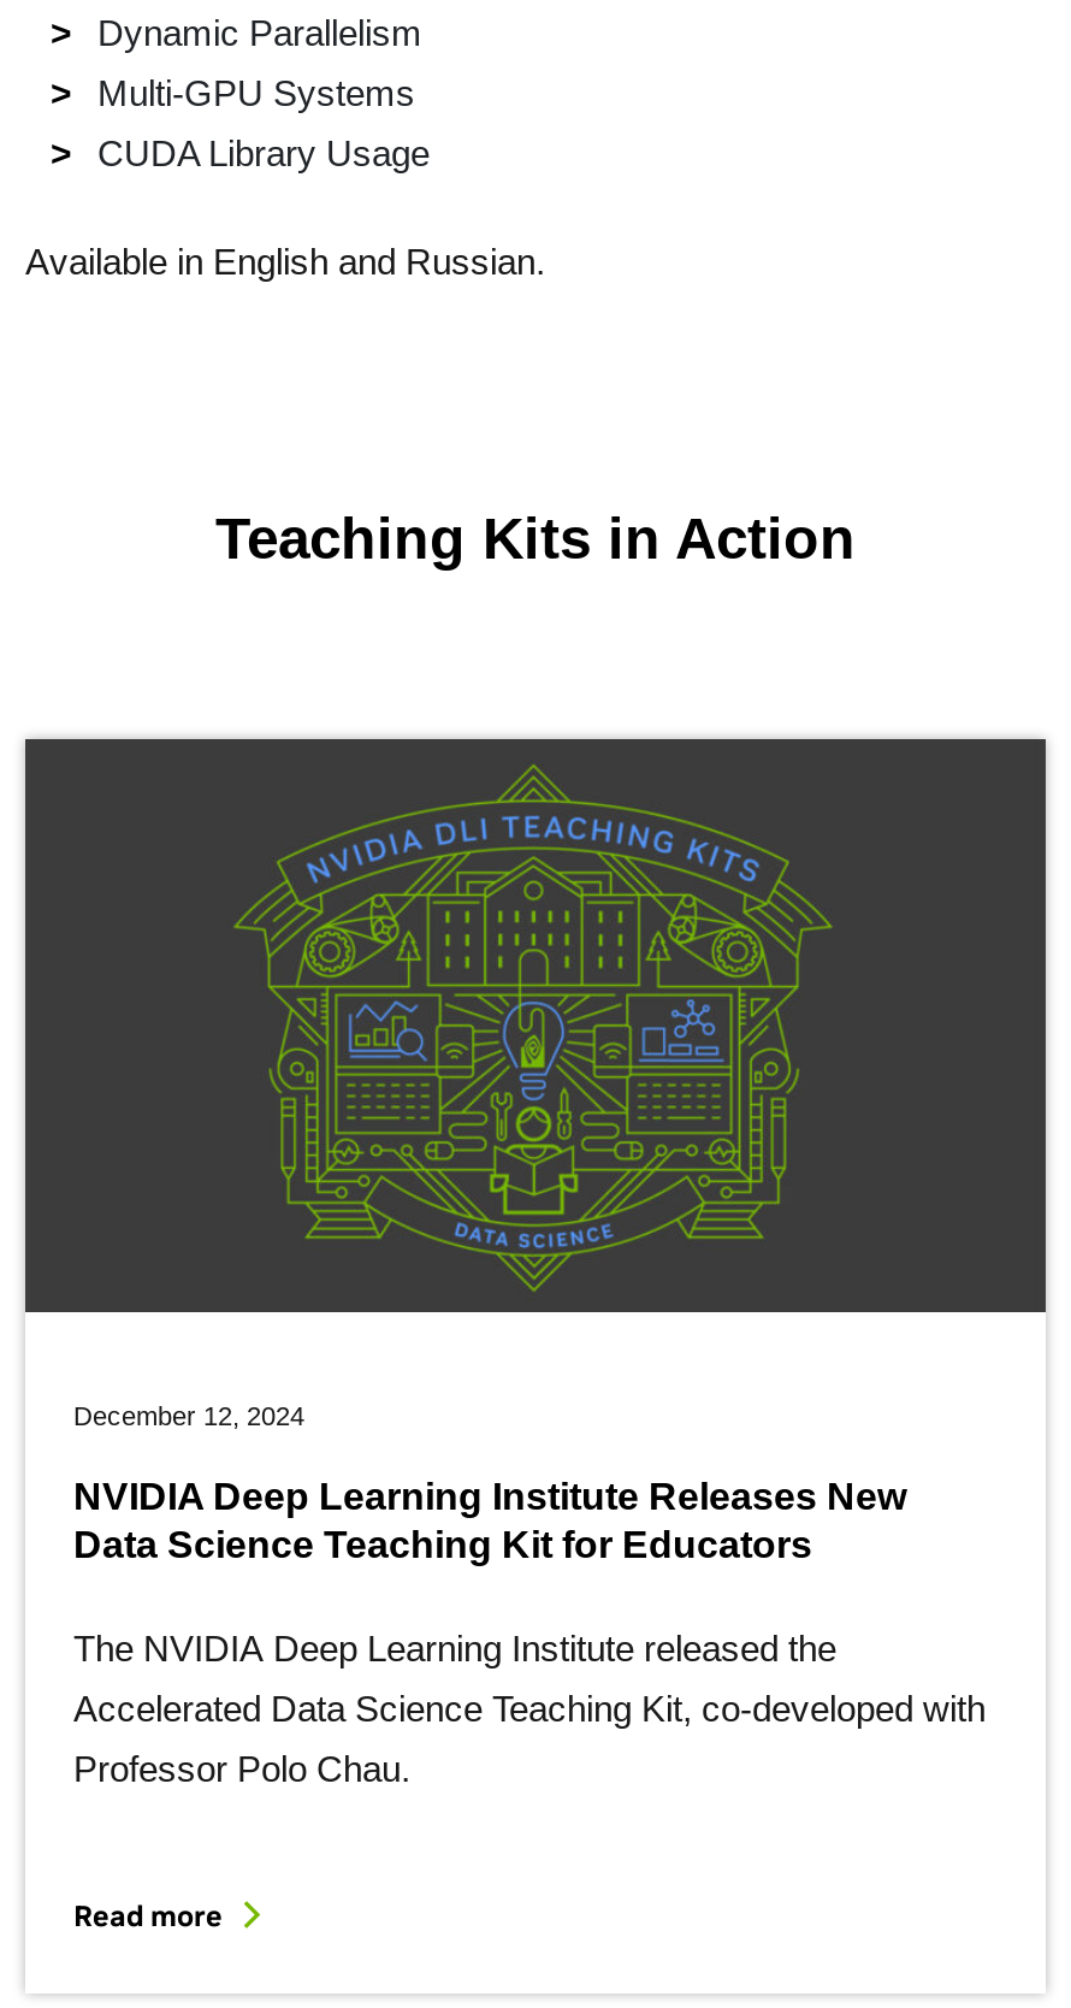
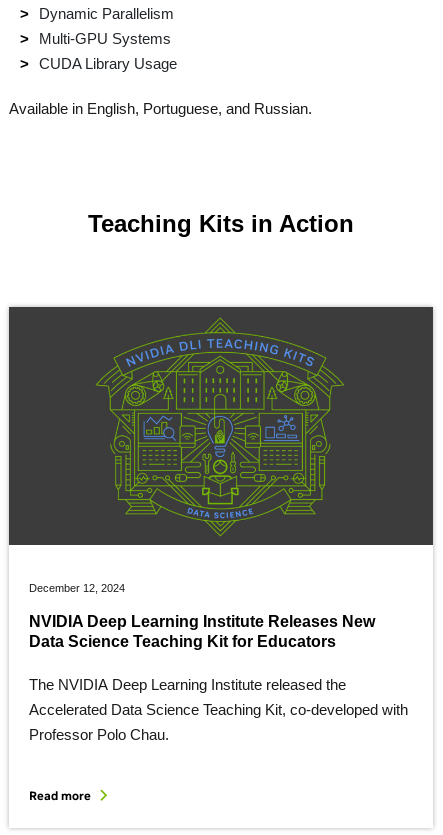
- Available in English and Russian.
+ Available in English, Portuguese, and Russian.
